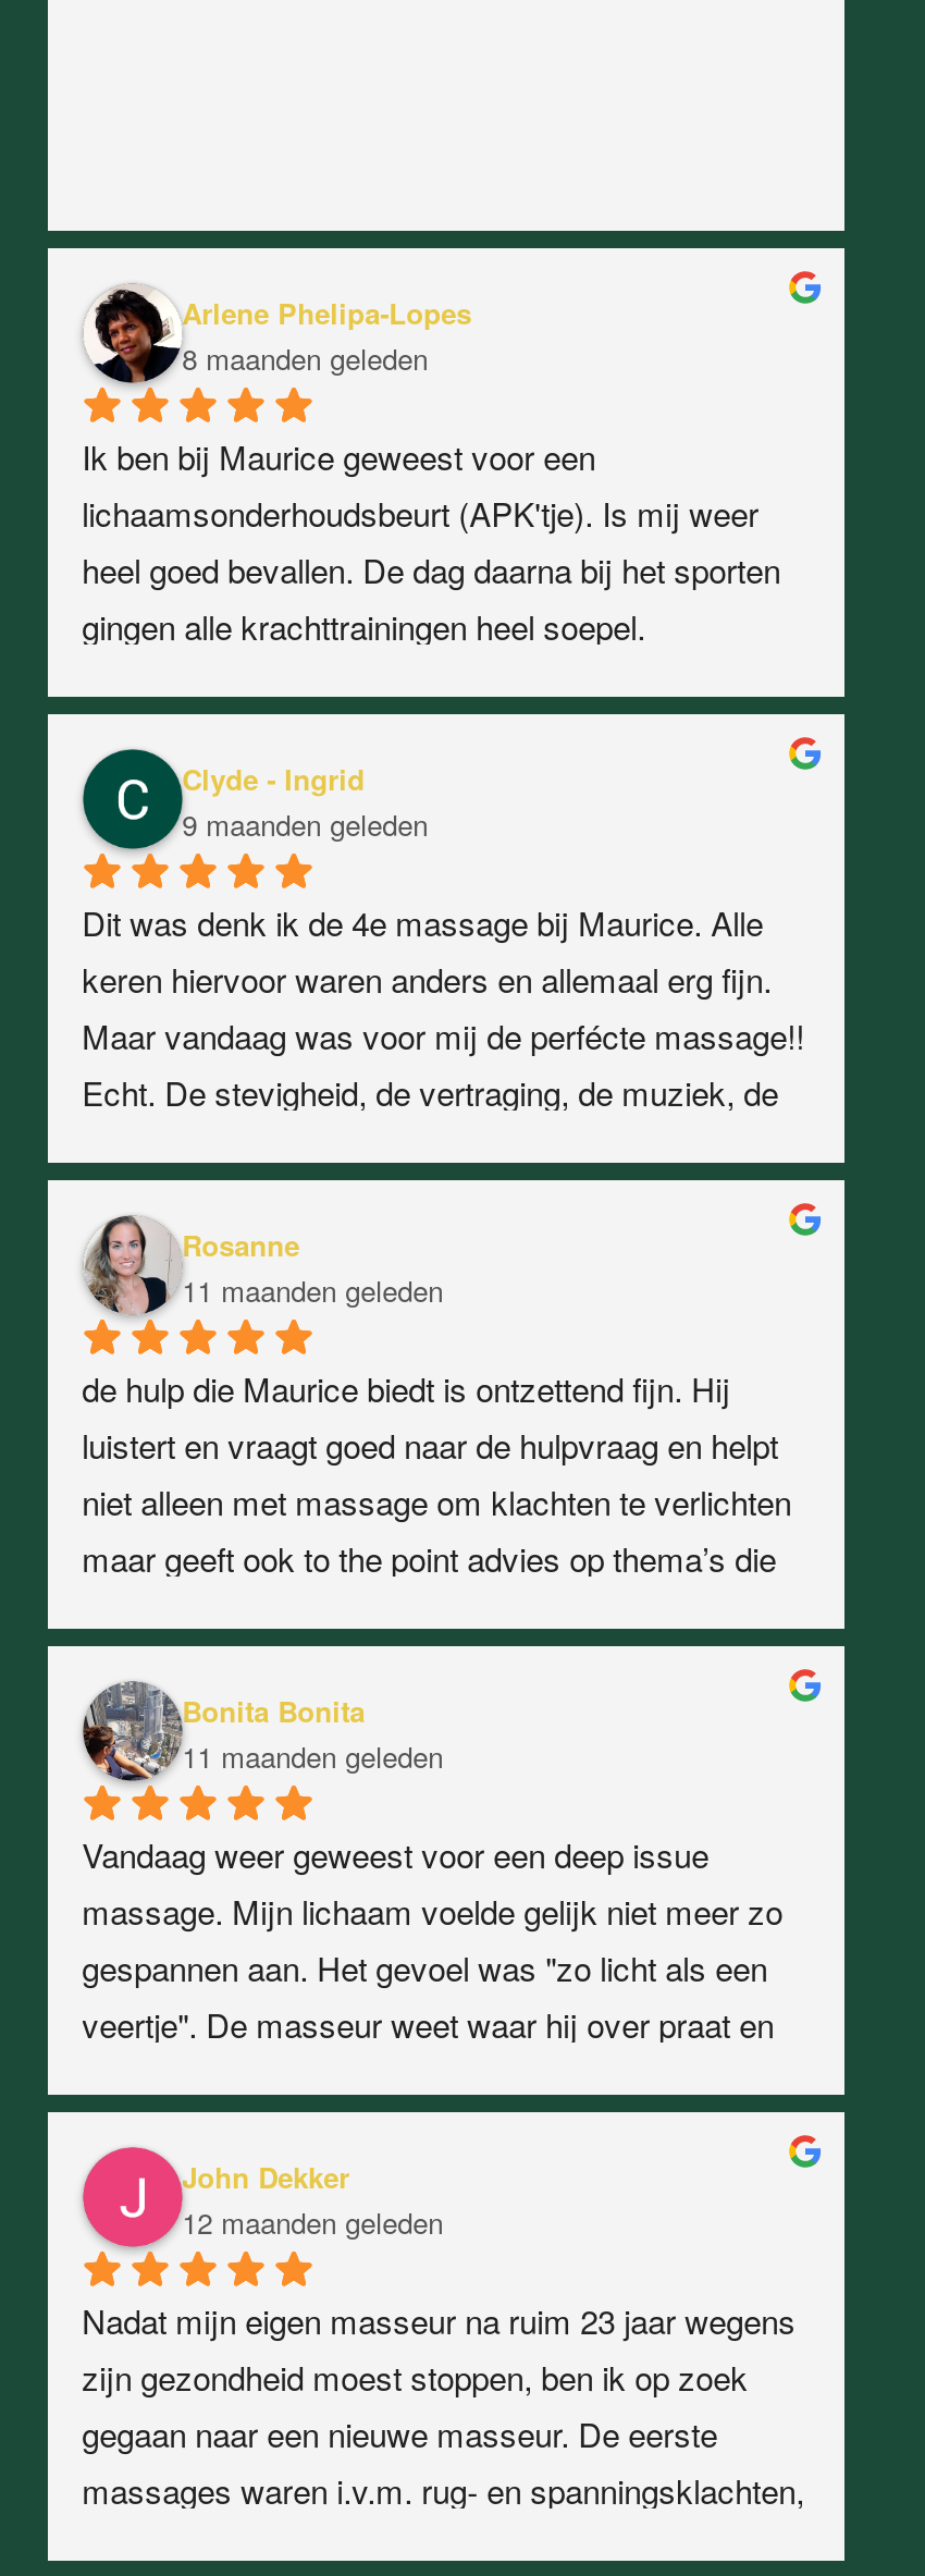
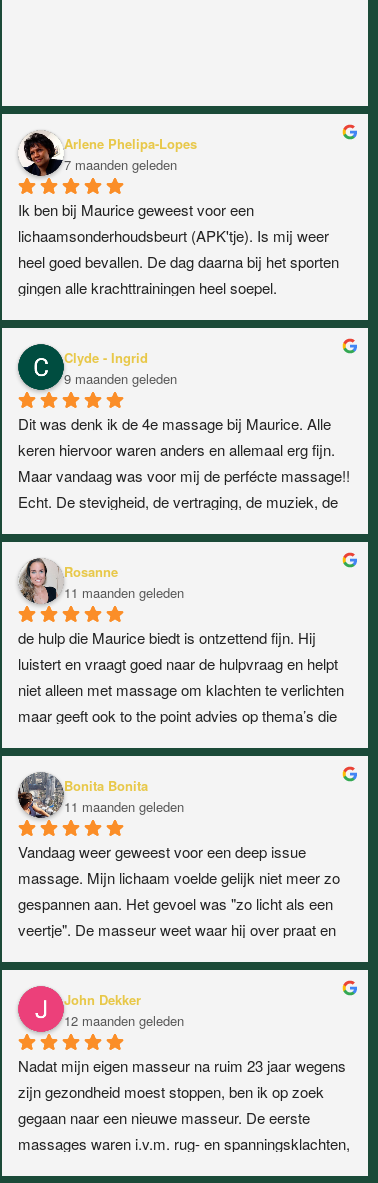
- 8 maanden geleden
+ 7 maanden geleden
